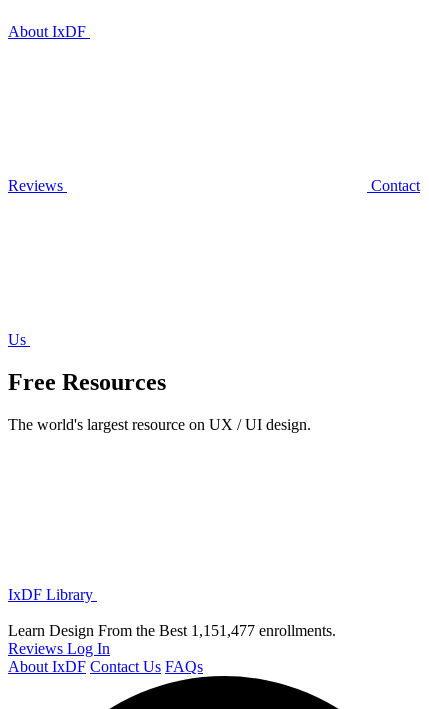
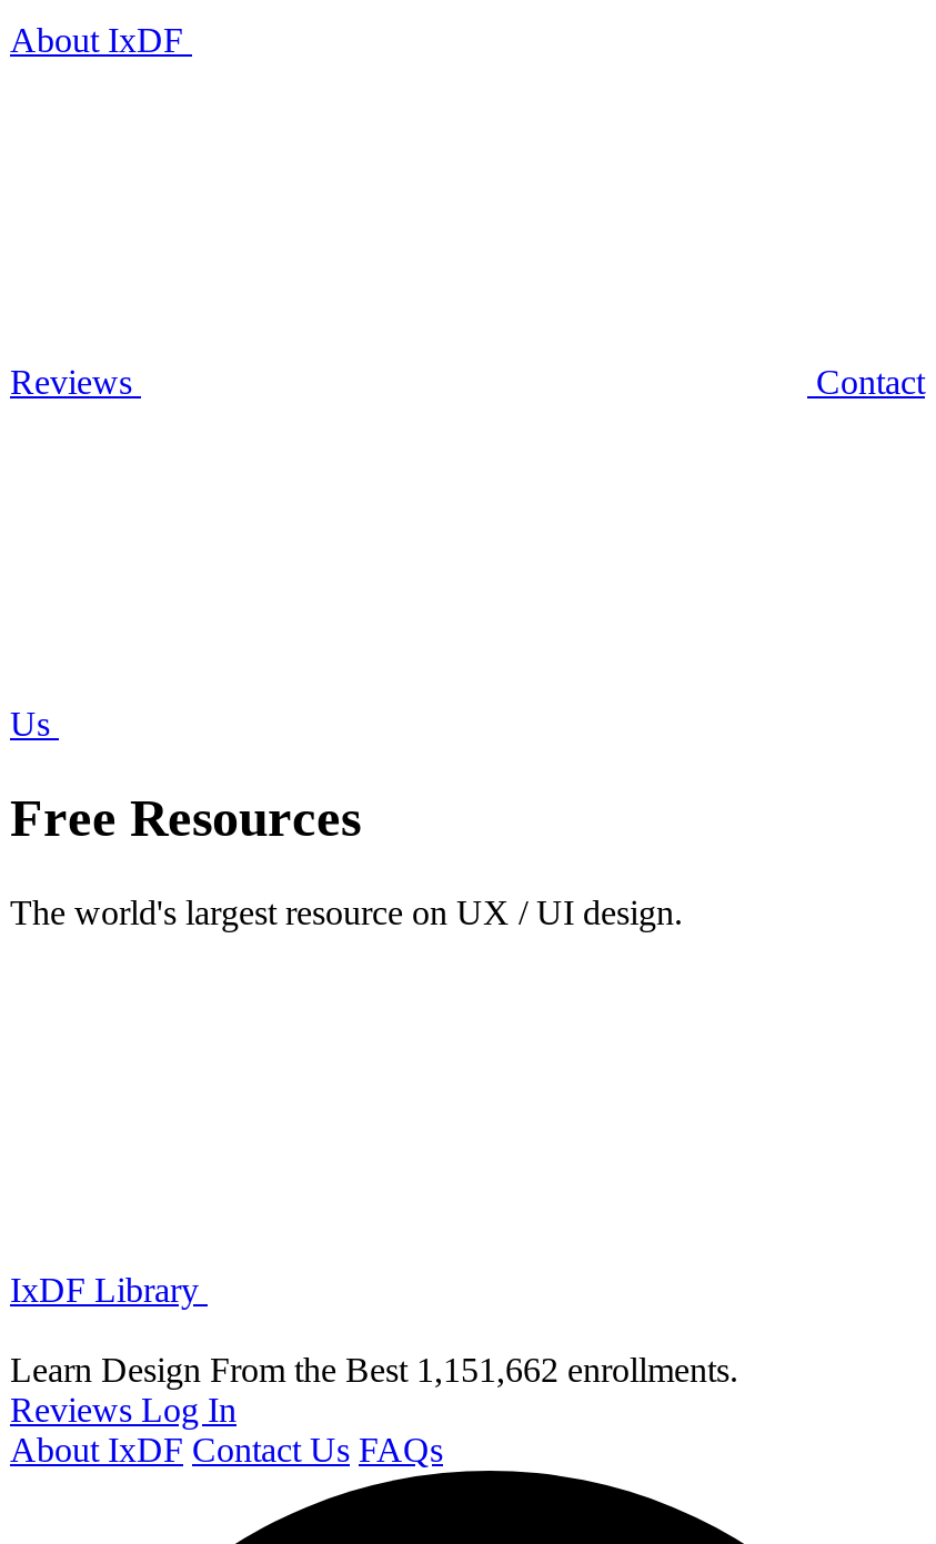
- Learn Design From the Best 1,151,477 enrollments.
+ Learn Design From the Best 1,151,662 enrollments.
